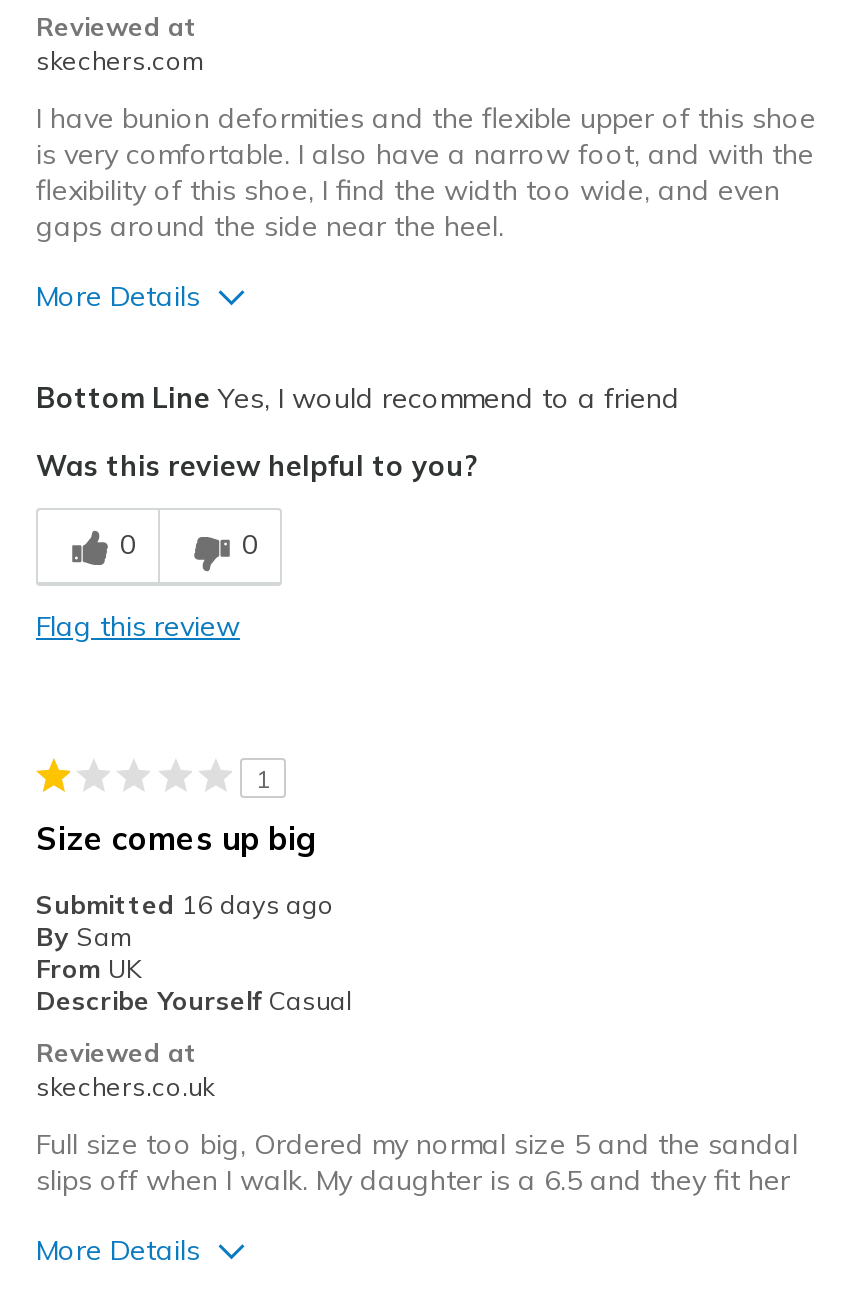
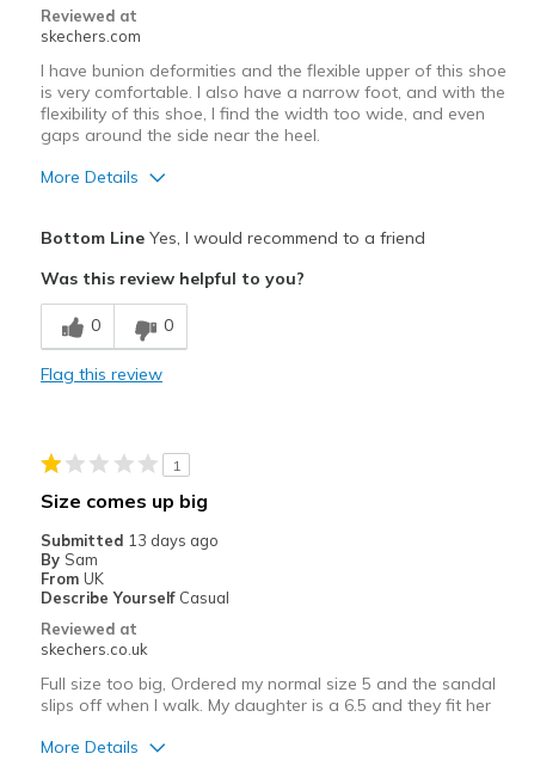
- Submitted 16 days ago
+ Submitted 13 days ago
